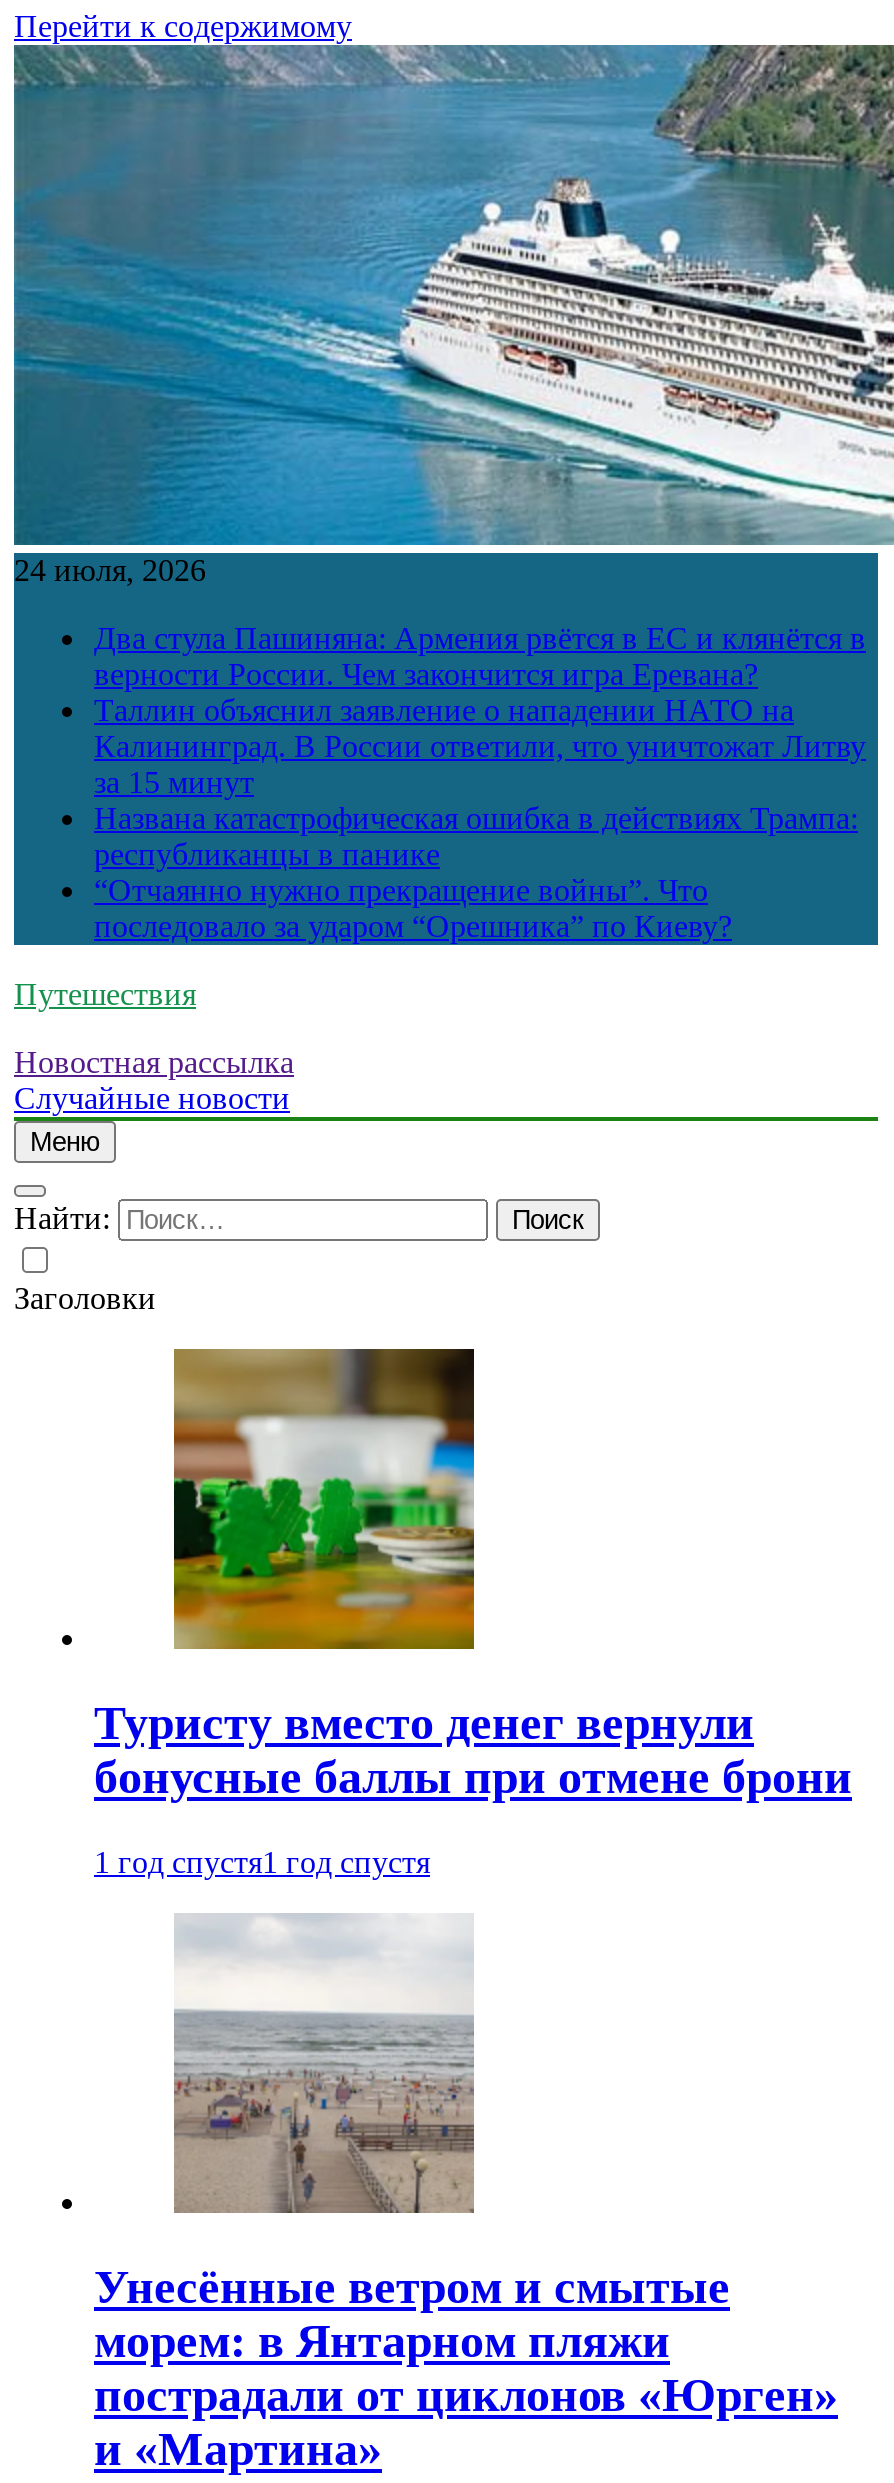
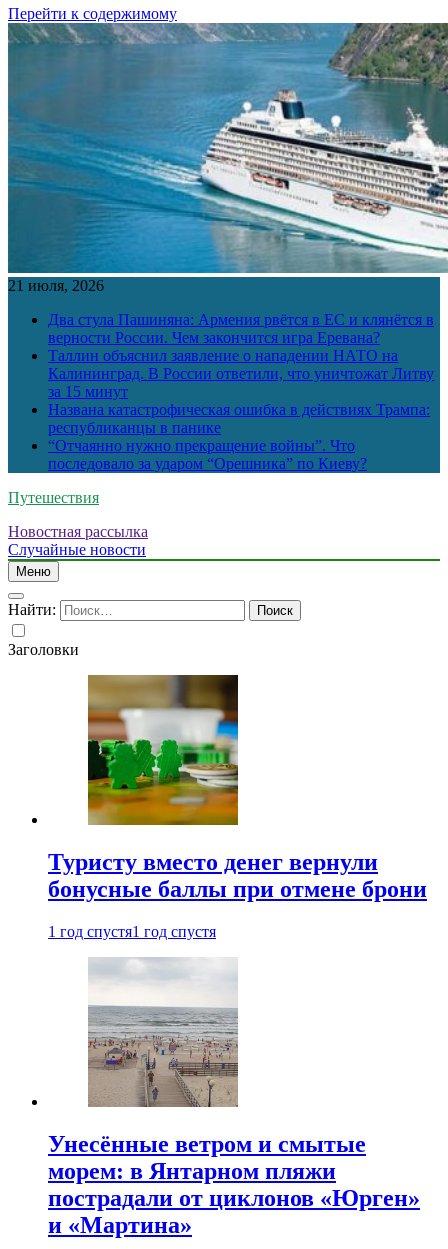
- 24 июля, 2026
+ 21 июля, 2026
